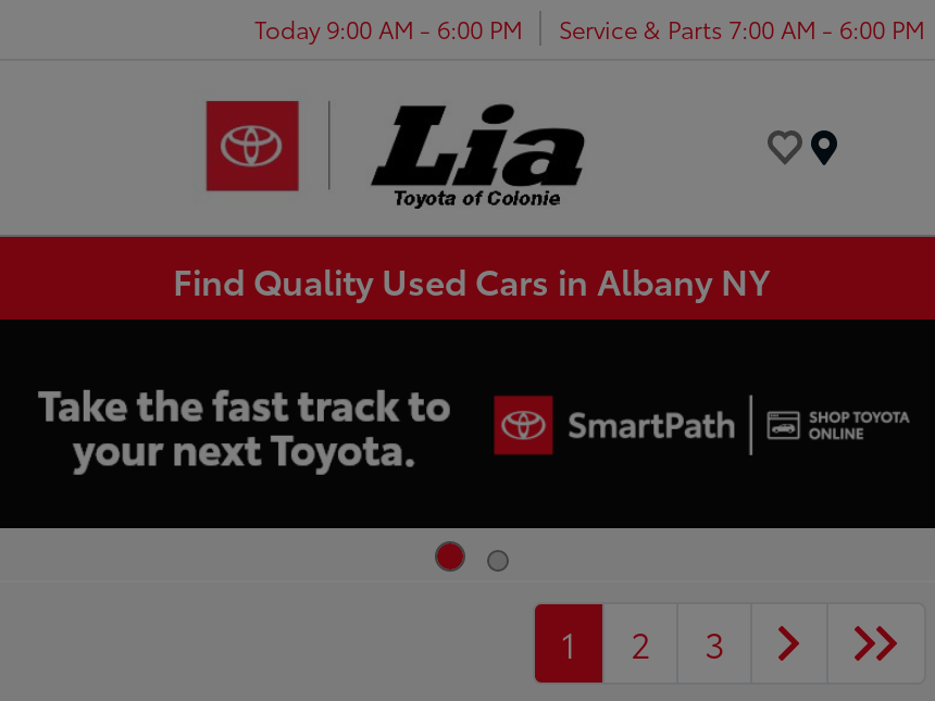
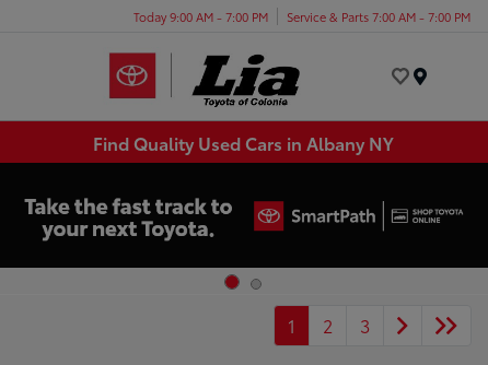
- Today 9:00 AM - 6:00 PM
+ Today 9:00 AM - 7:00 PM

- Service & Parts 7:00 AM - 6:00 PM
+ Service & Parts 7:00 AM - 7:00 PM
